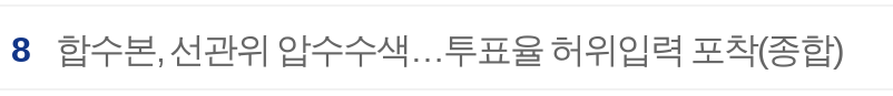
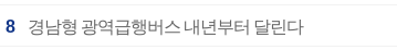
- 합수본, 선관위 압수수색…투표율 허위입력 포착(종합)
+ 경남형 광역급행버스 내년부터 달린다
